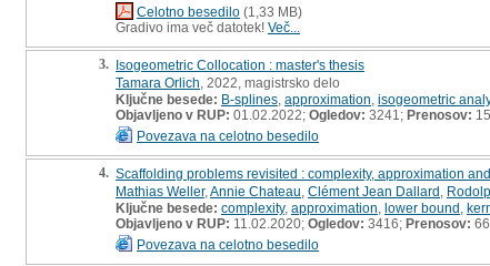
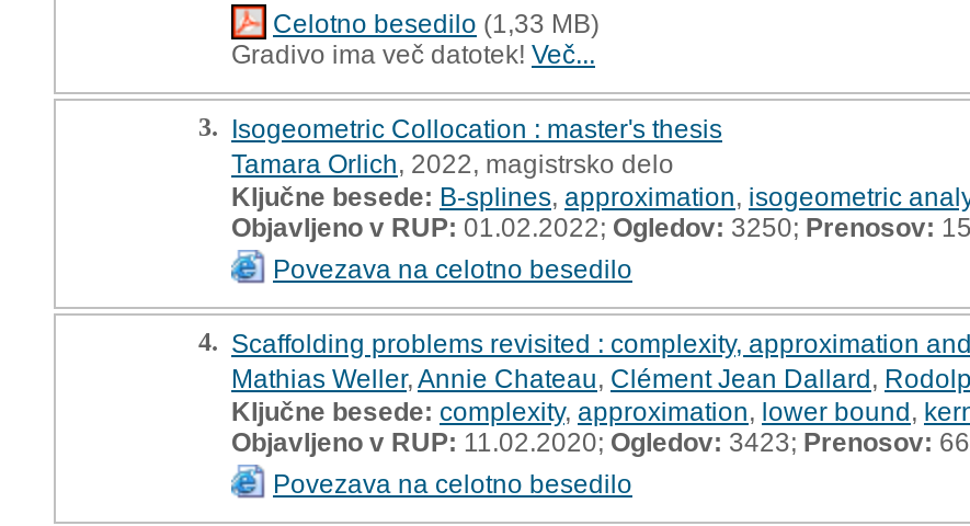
- Objavljeno v RUP:01.02.2022;Ogledov:3241;Prenosov:15
+ Objavljeno v RUP:01.02.2022;Ogledov:3250;Prenosov:15

- Objavljeno v RUP:11.02.2020;Ogledov:3416;Prenosov:66
+ Objavljeno v RUP:11.02.2020;Ogledov:3423;Prenosov:66
